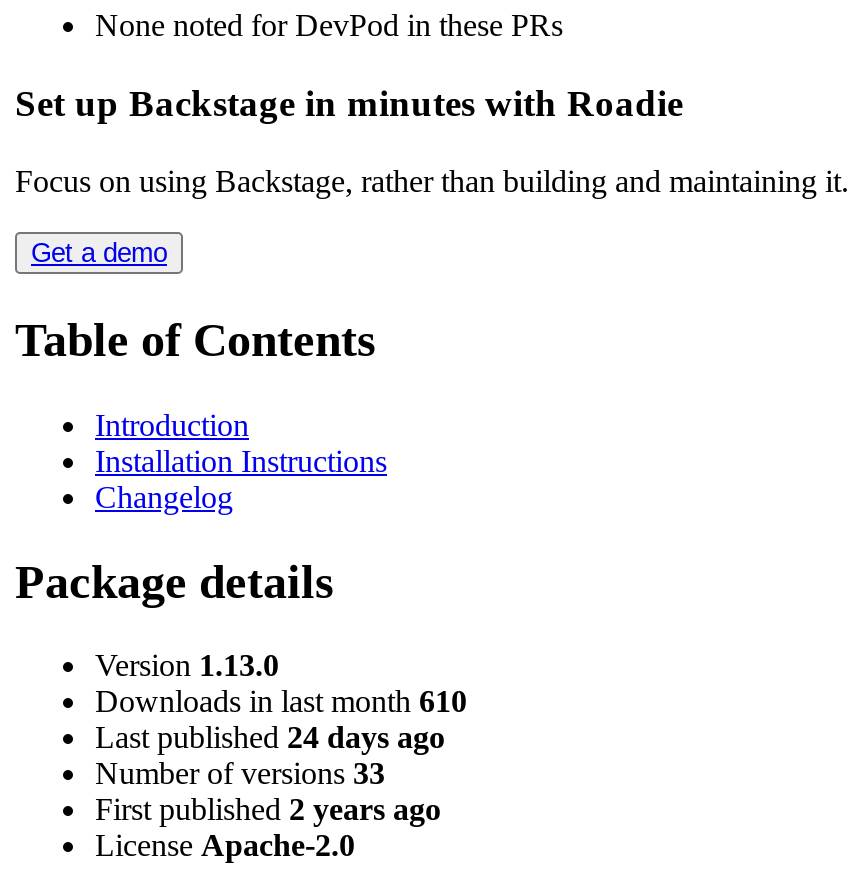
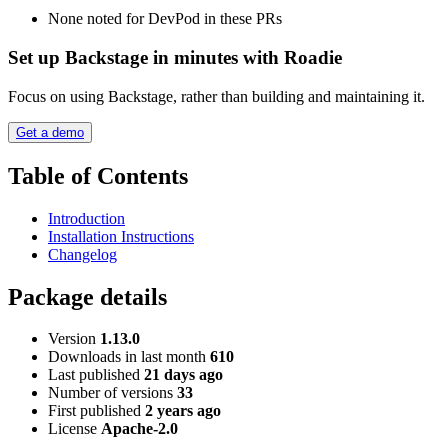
- Last published 24 days ago
+ Last published 21 days ago
